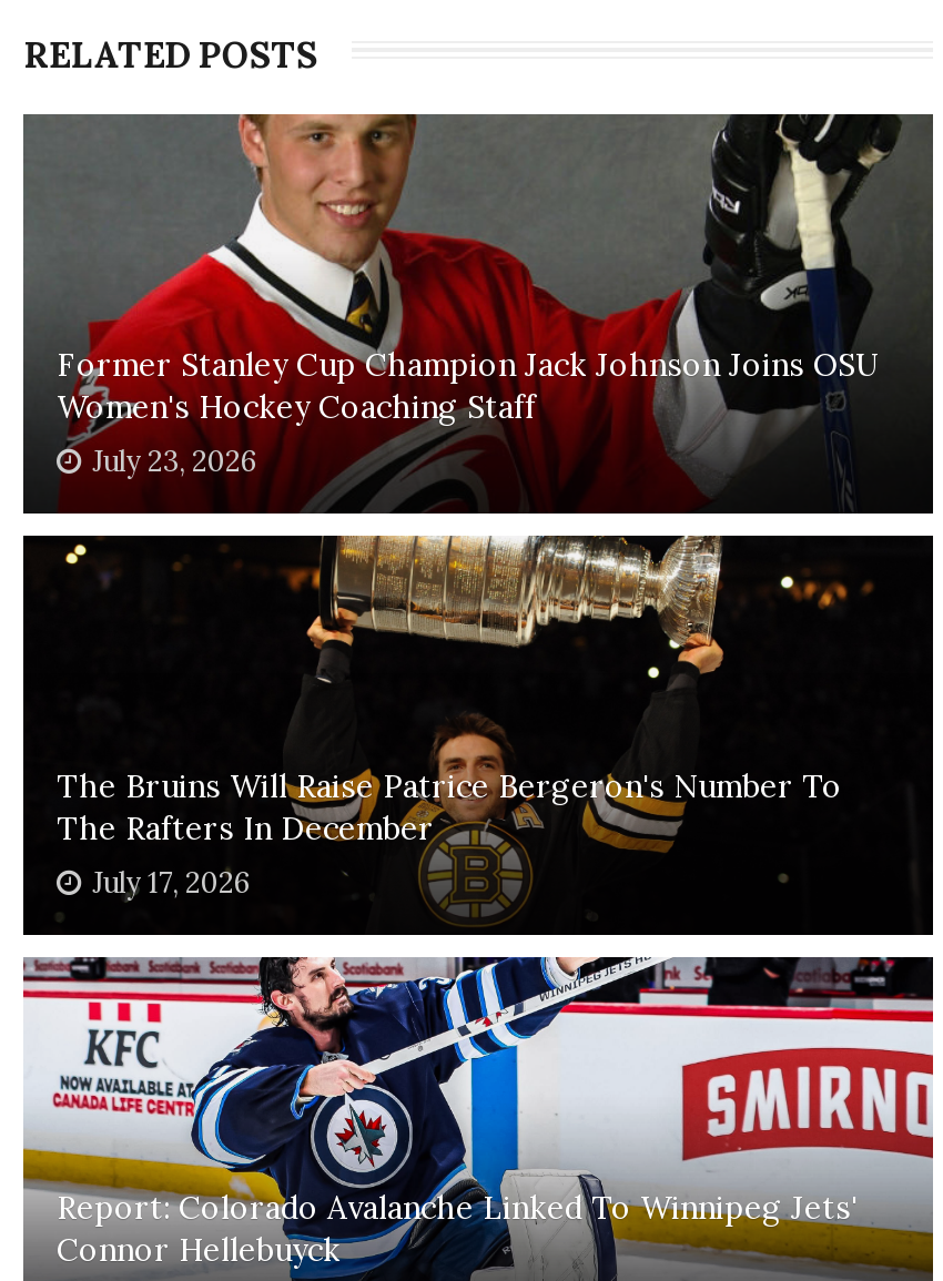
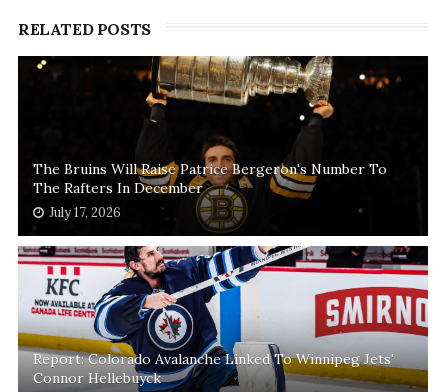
- [image]
- Former Stanley Cup Champion Jack Johnson Joins OSU
- Women's Hockey Coaching Staff
- July 23, 2026
